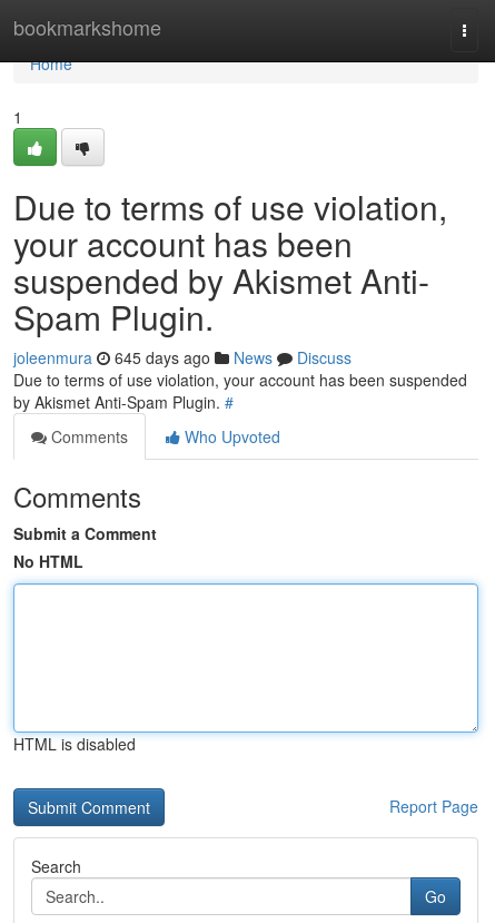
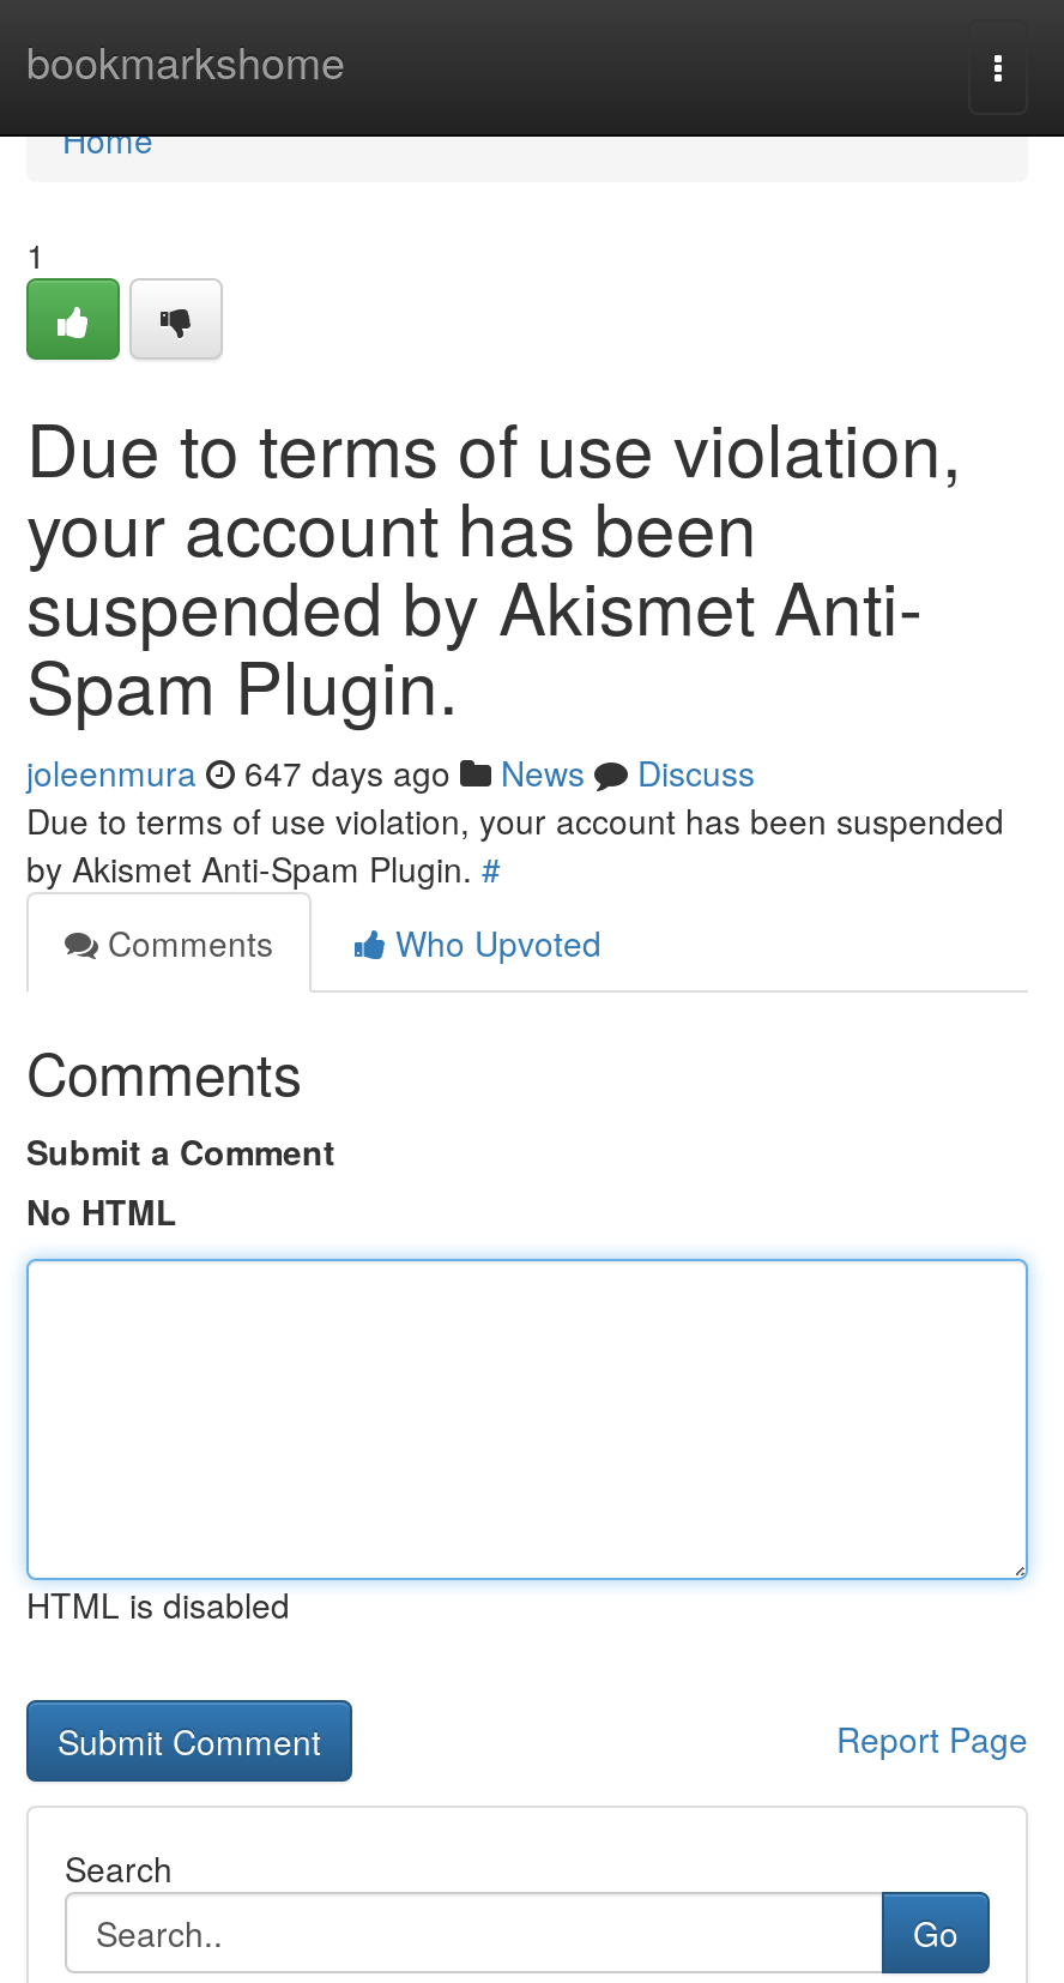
- joleenmura 645 days ago News Discuss
+ joleenmura 647 days ago News Discuss
